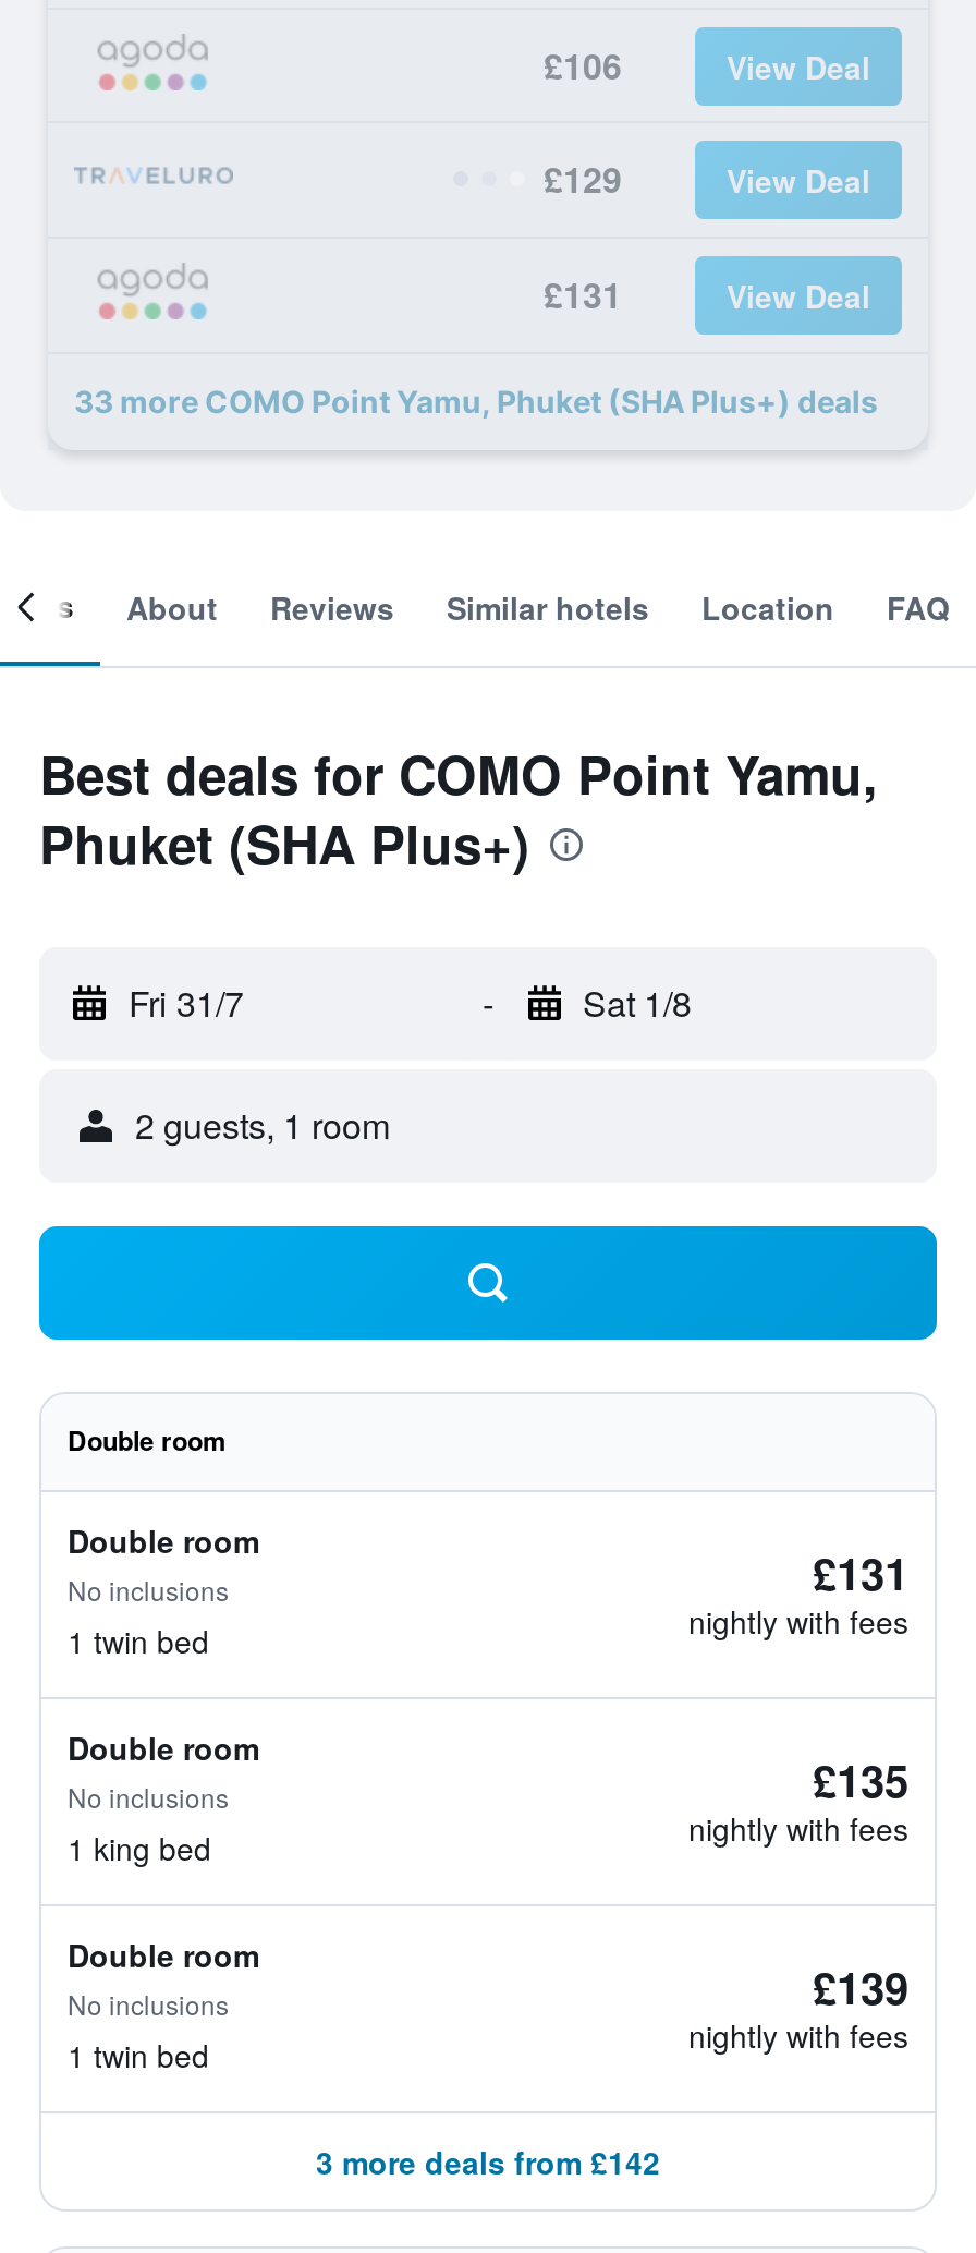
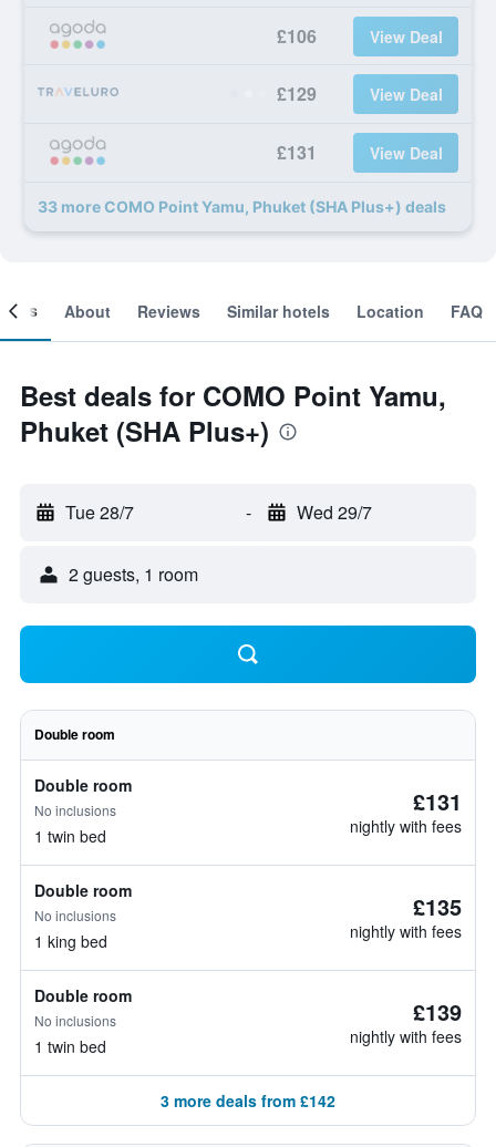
- Fri 31/7
+ Tue 28/7

- Sat 1/8
+ Wed 29/7
